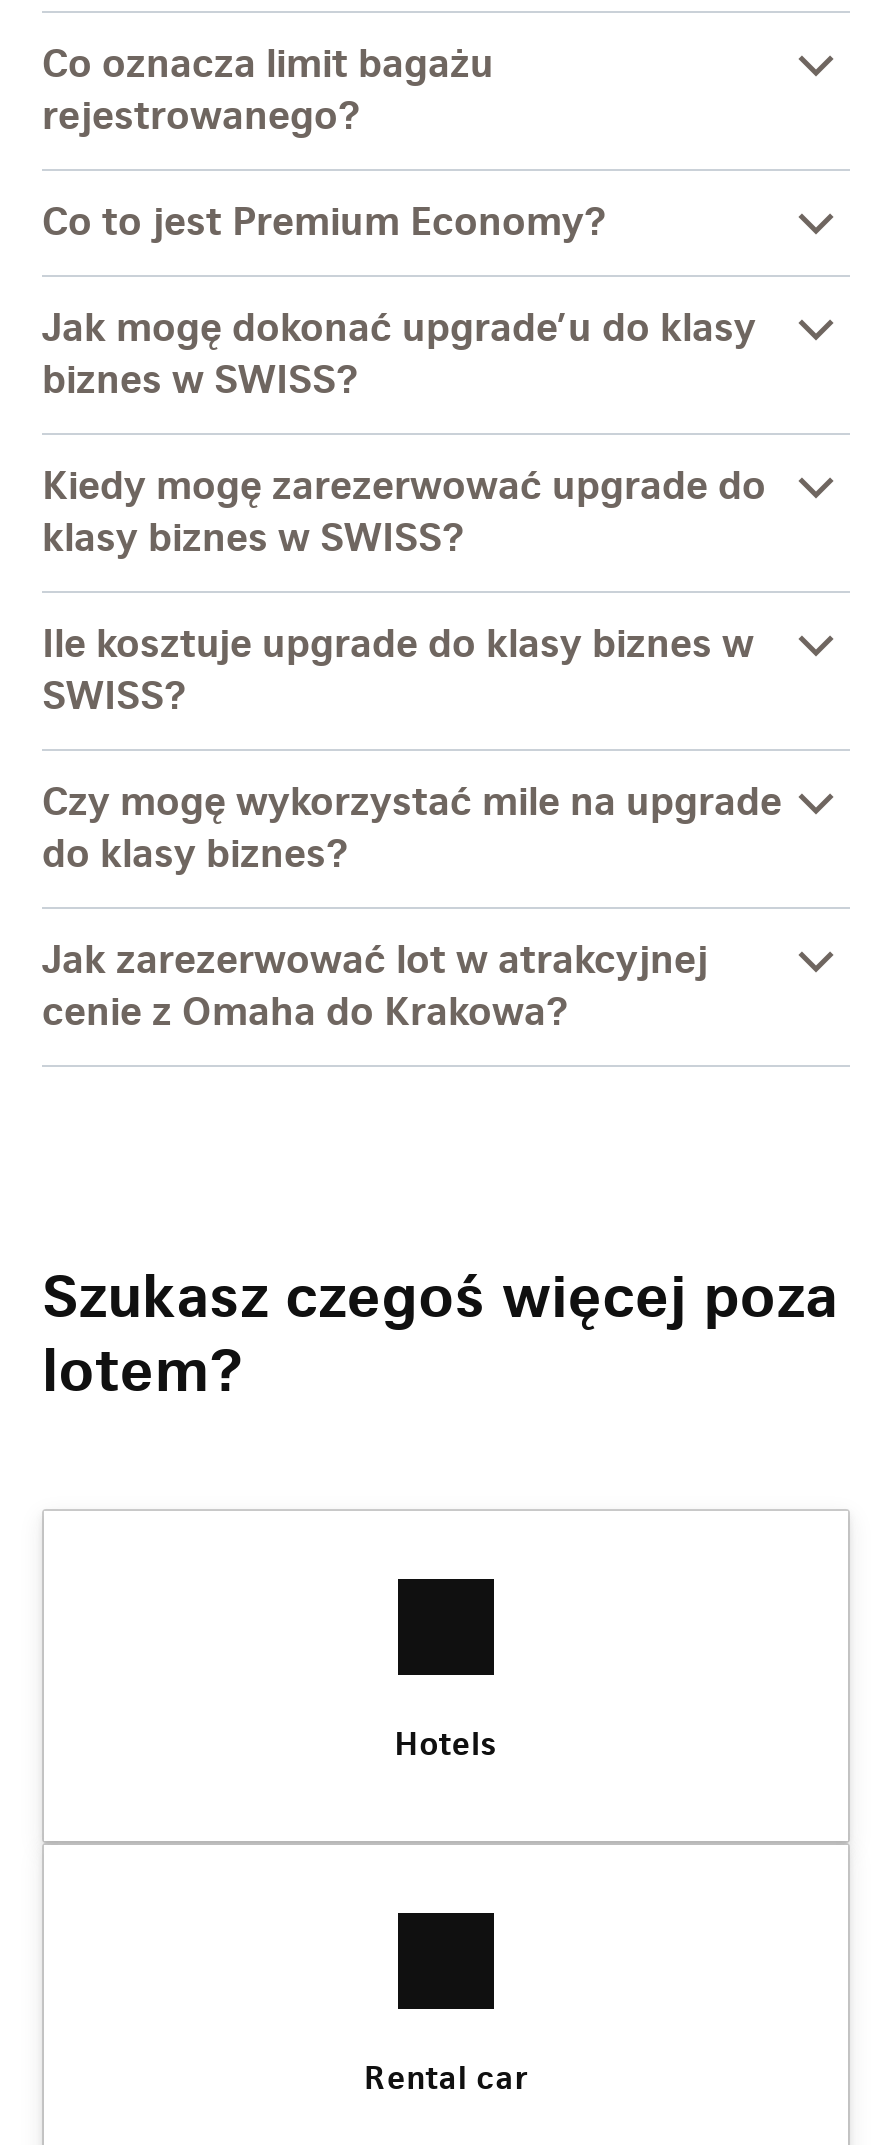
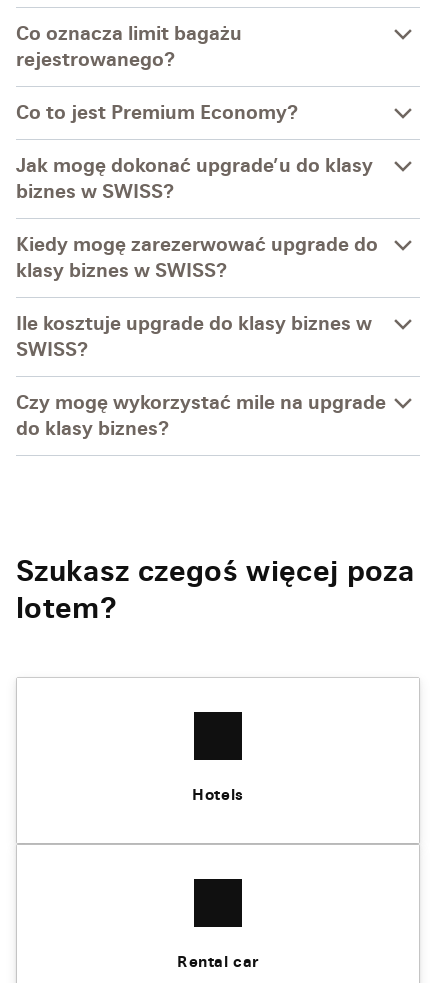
- Jak zarezerwować lot w atrakcyjnej
- cenie z Omaha do Krakowa?
